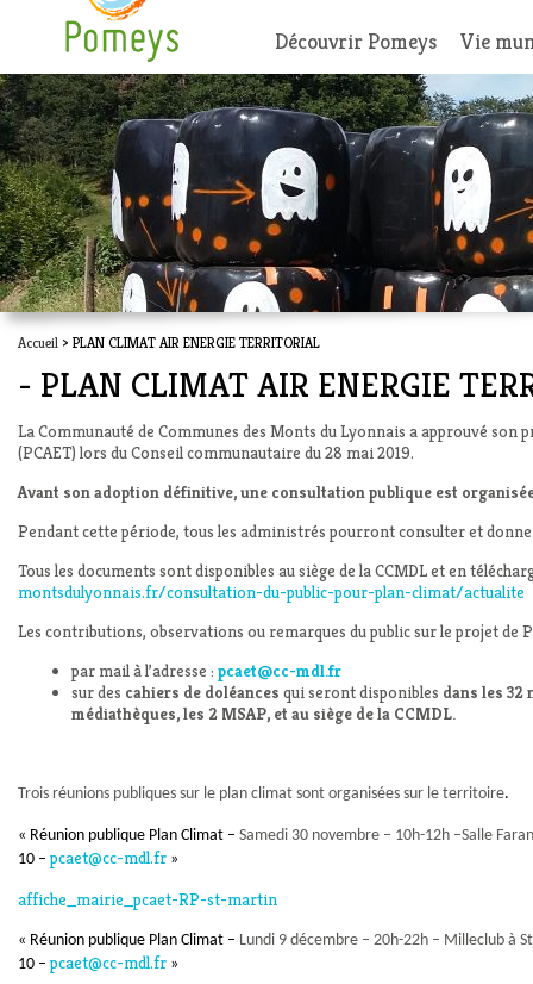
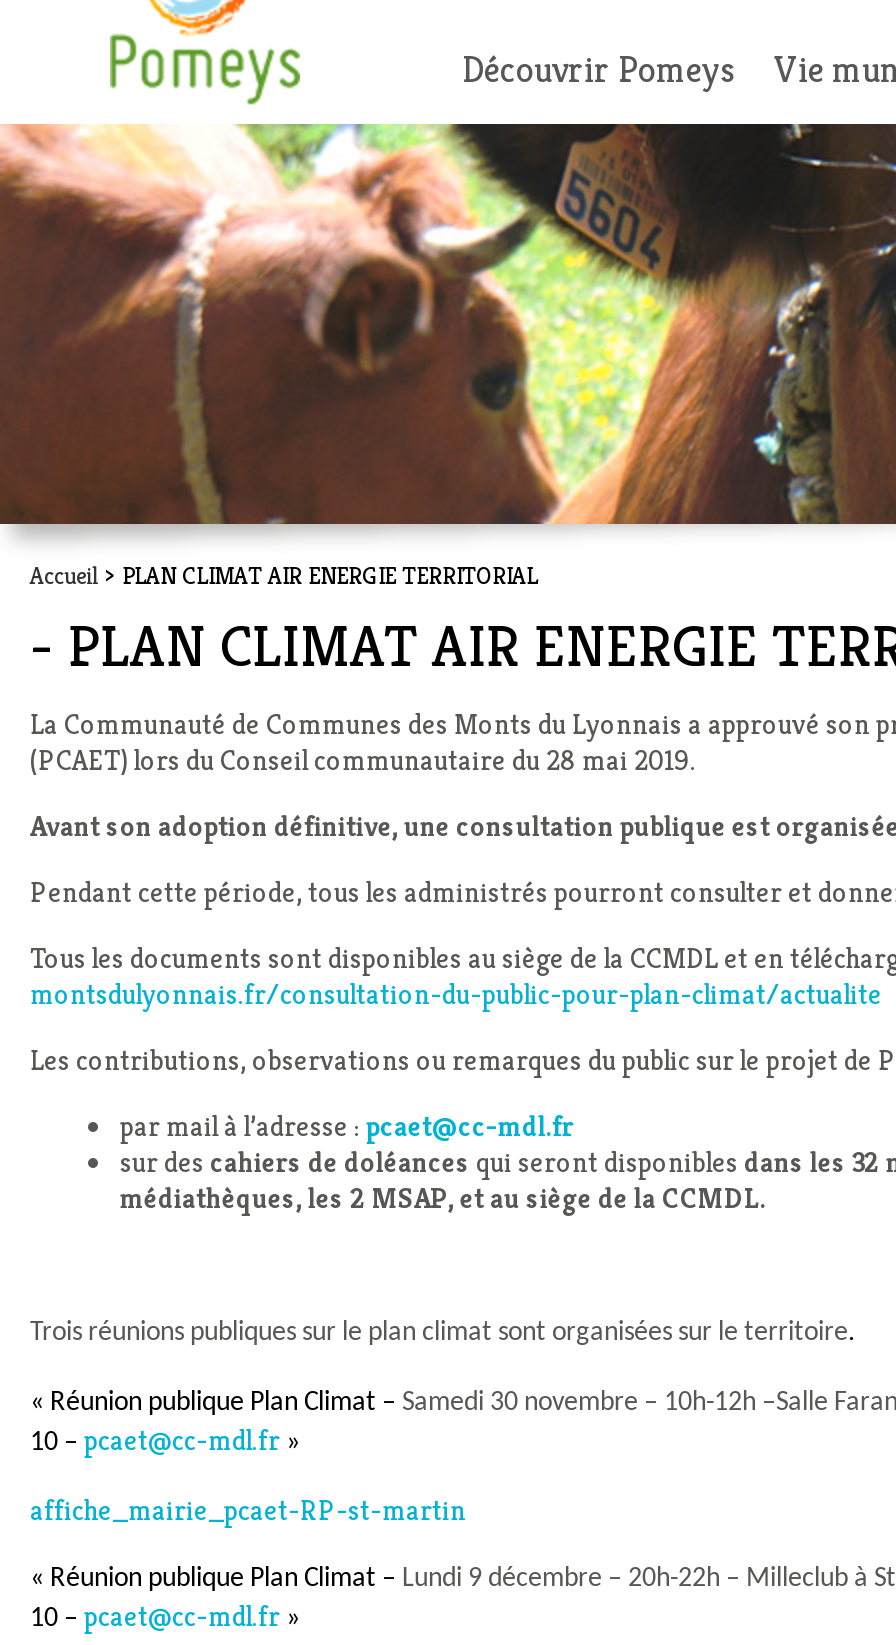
- [image]
+ [image]
